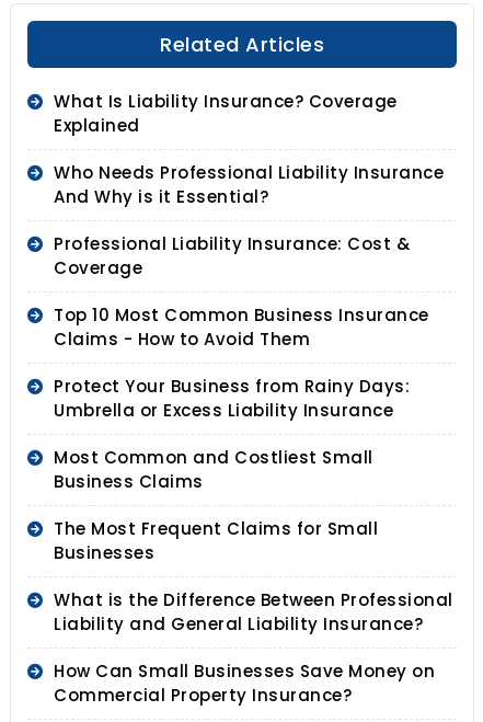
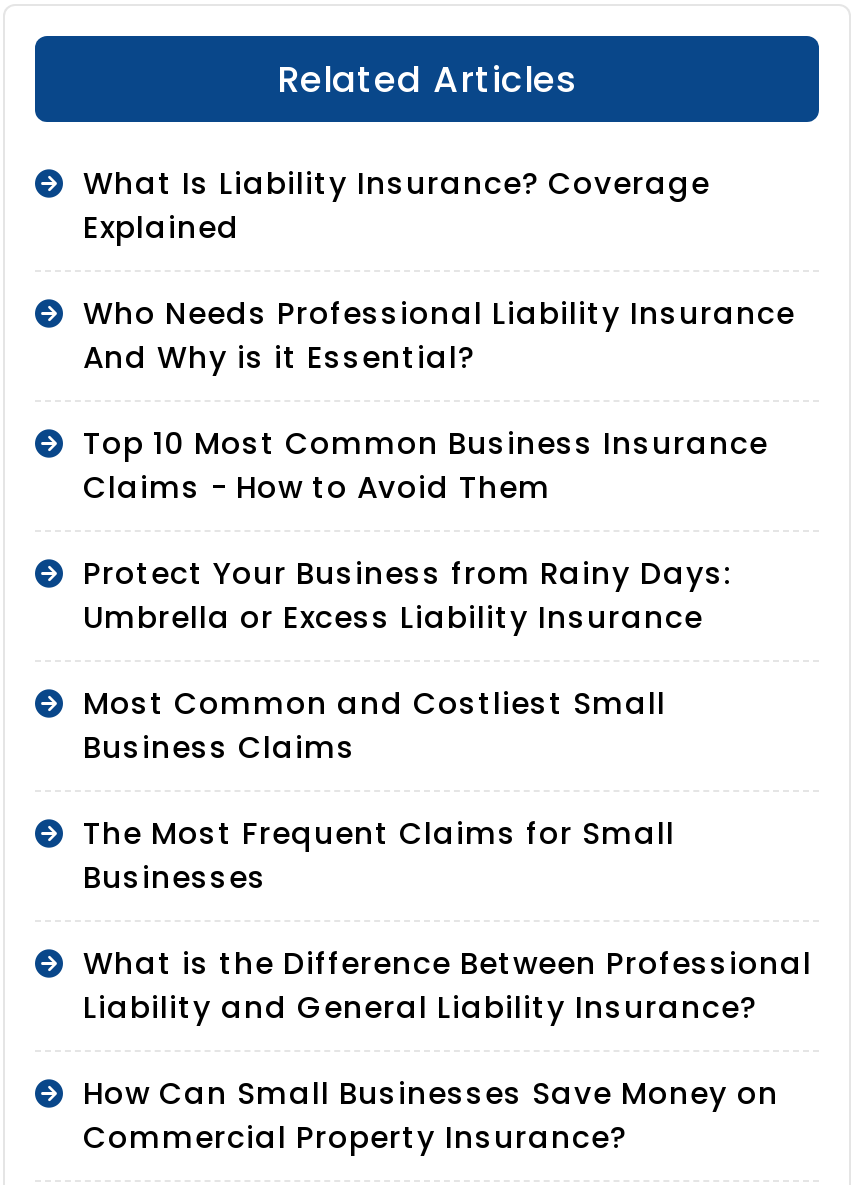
- Professional Liability Insurance: Cost &
- Coverage
